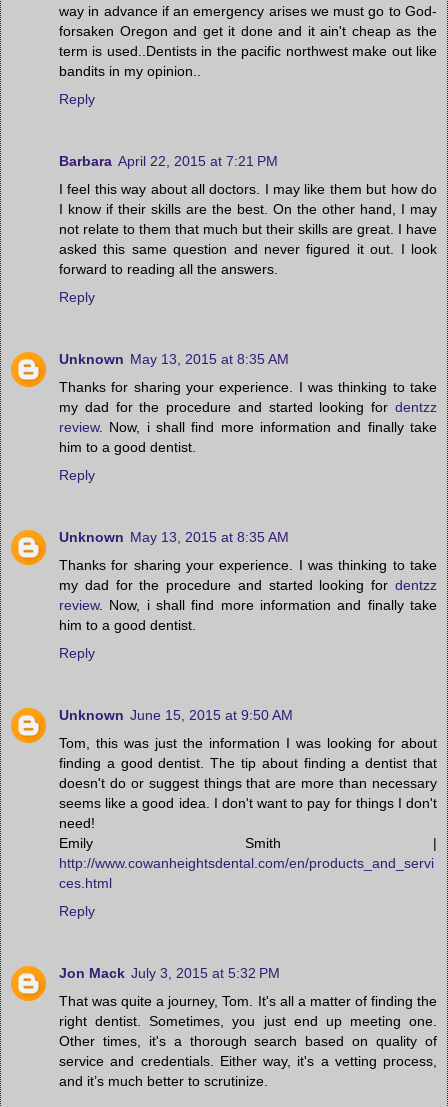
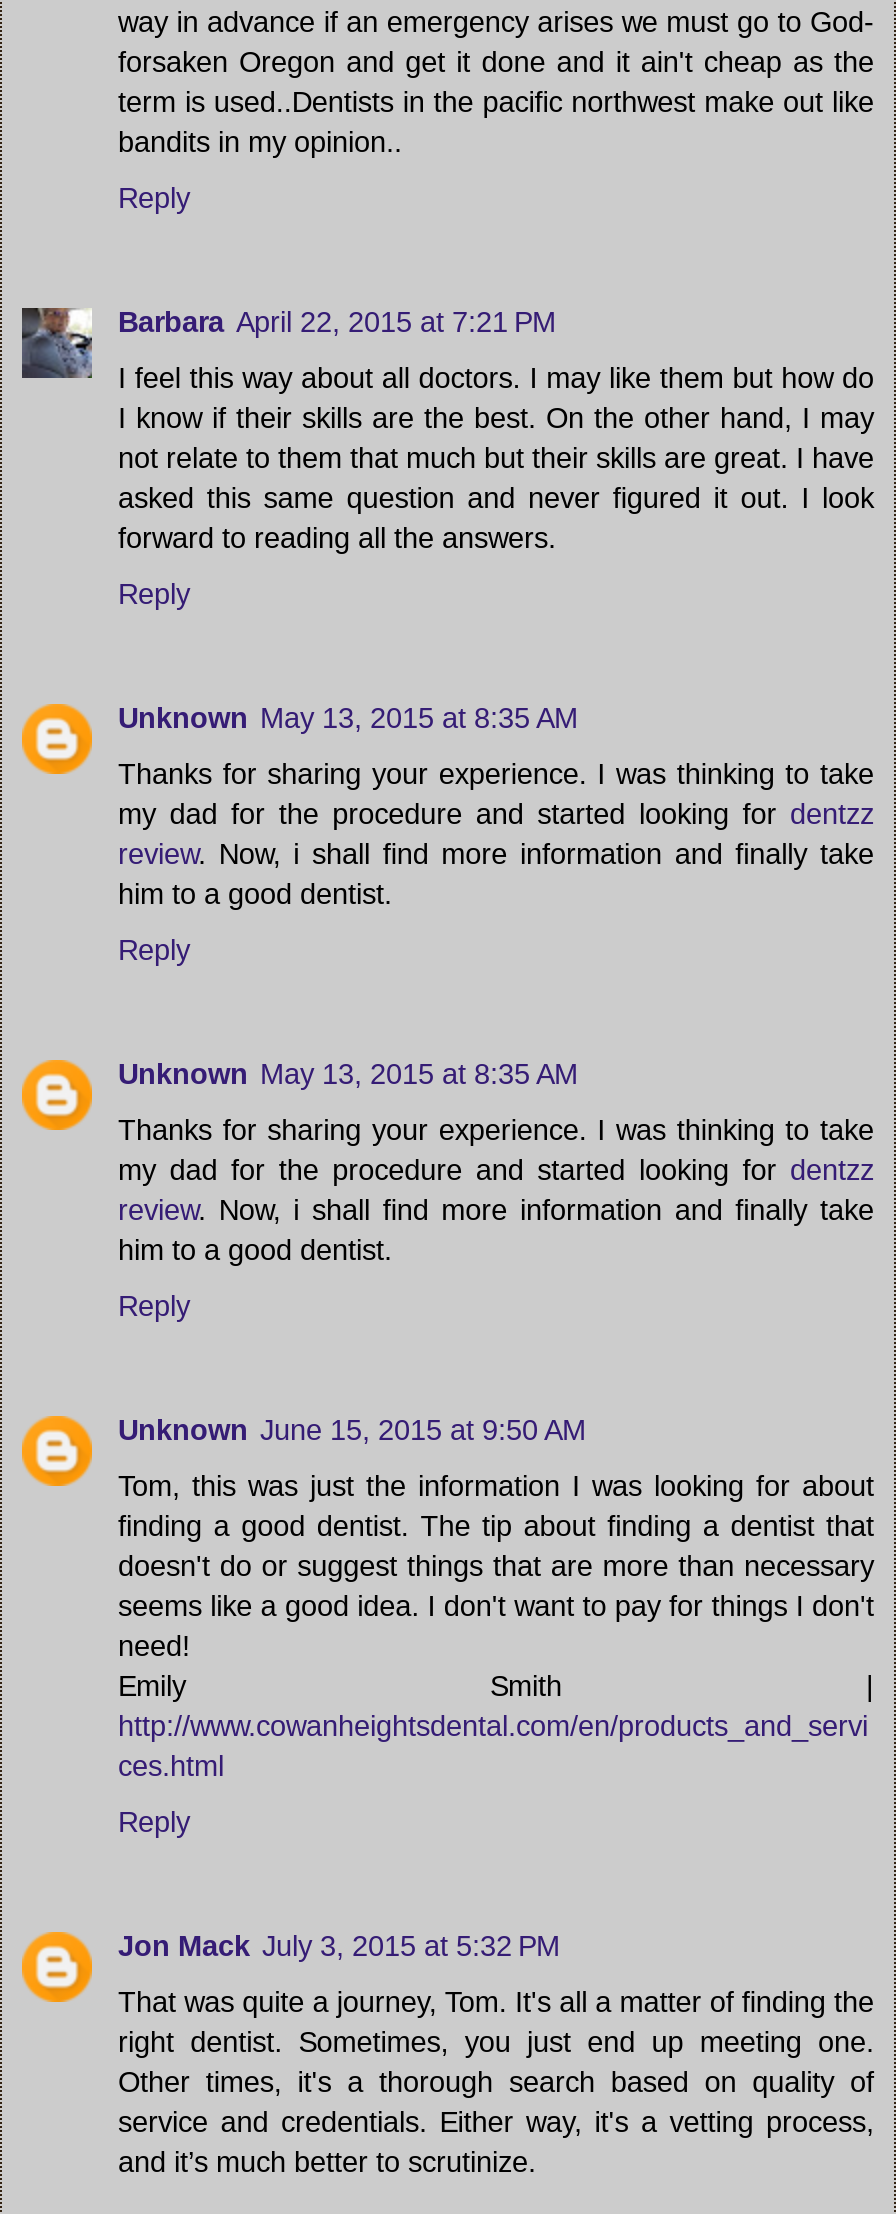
+ [image]
